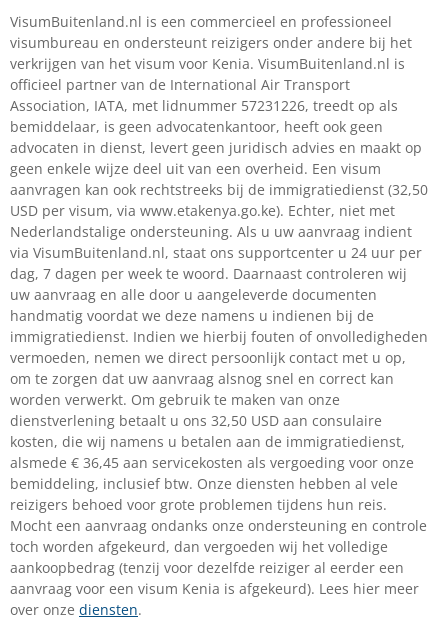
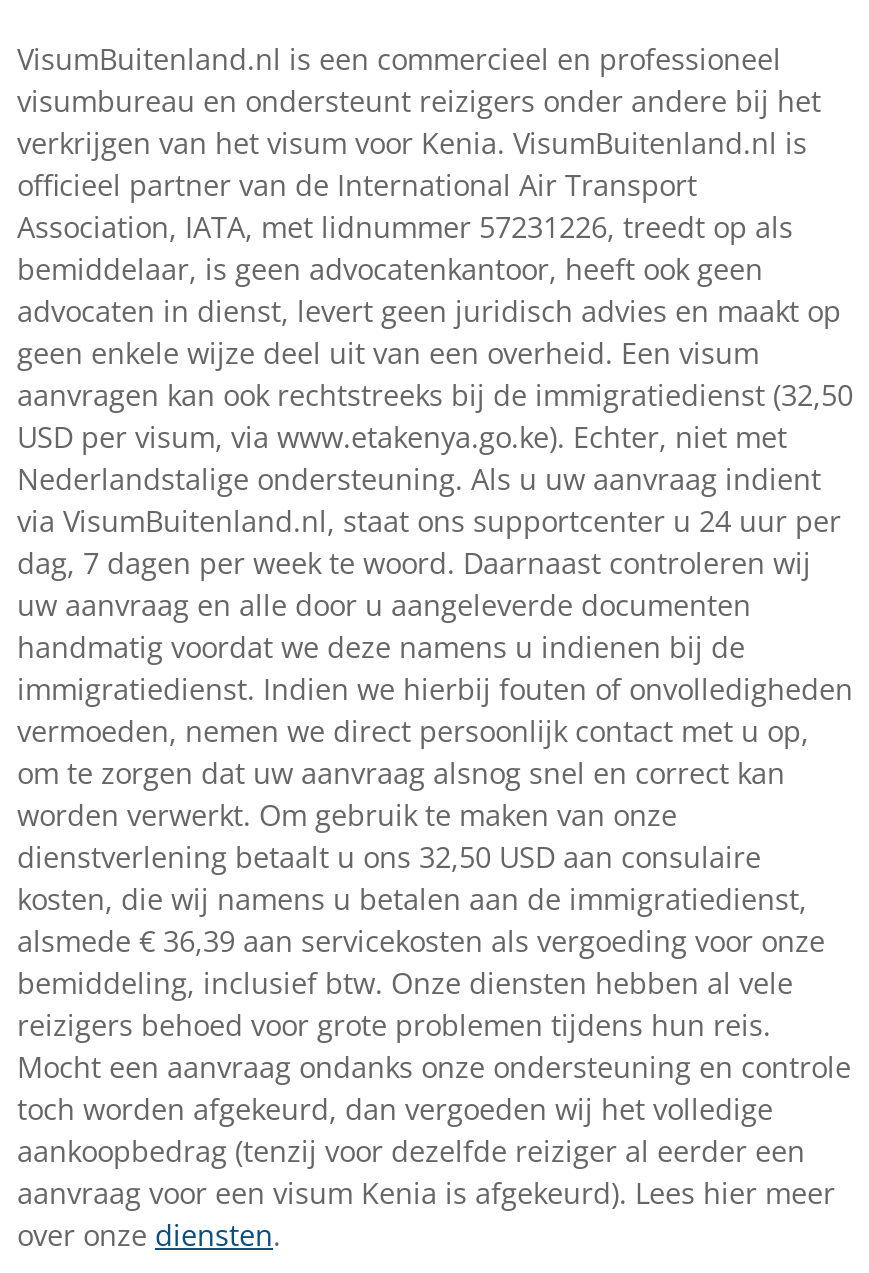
- alsmede € 36,45 aan servicekosten als vergoeding voor onze
+ alsmede € 36,39 aan servicekosten als vergoeding voor onze
